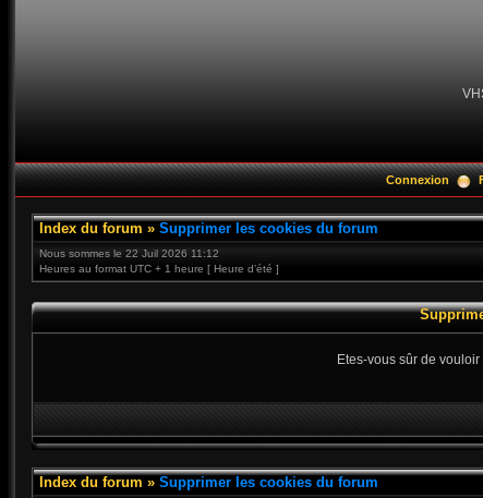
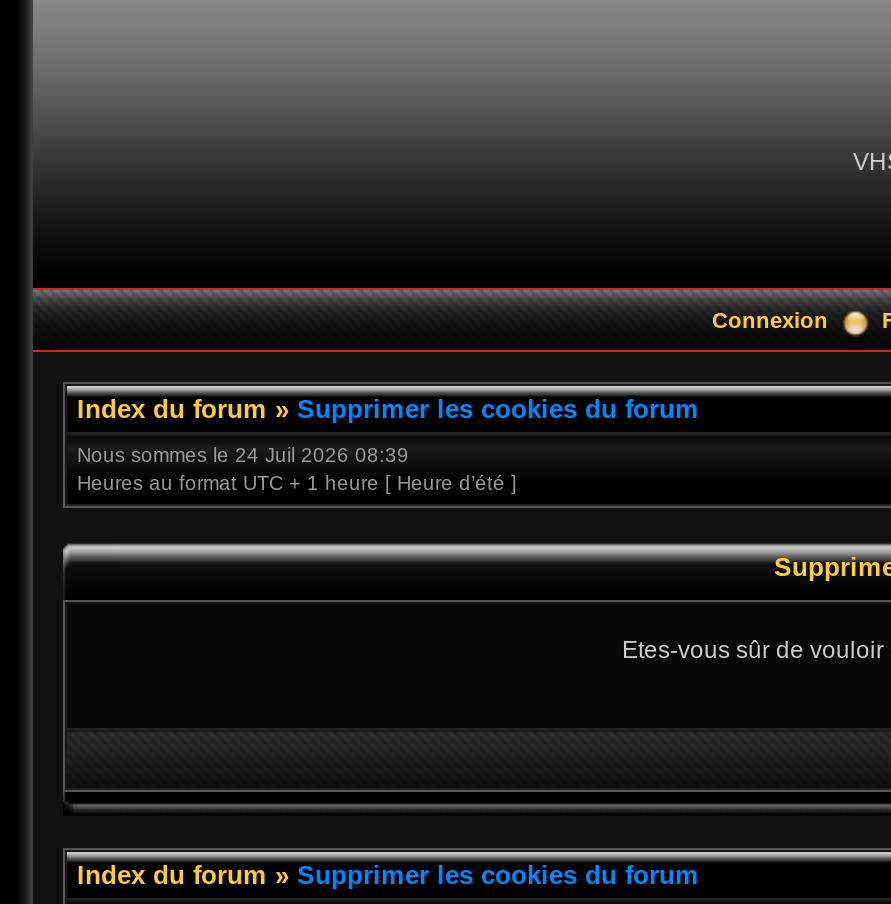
- Nous sommes le 22 Juil 2026 11:12
+ Nous sommes le 24 Juil 2026 08:39
